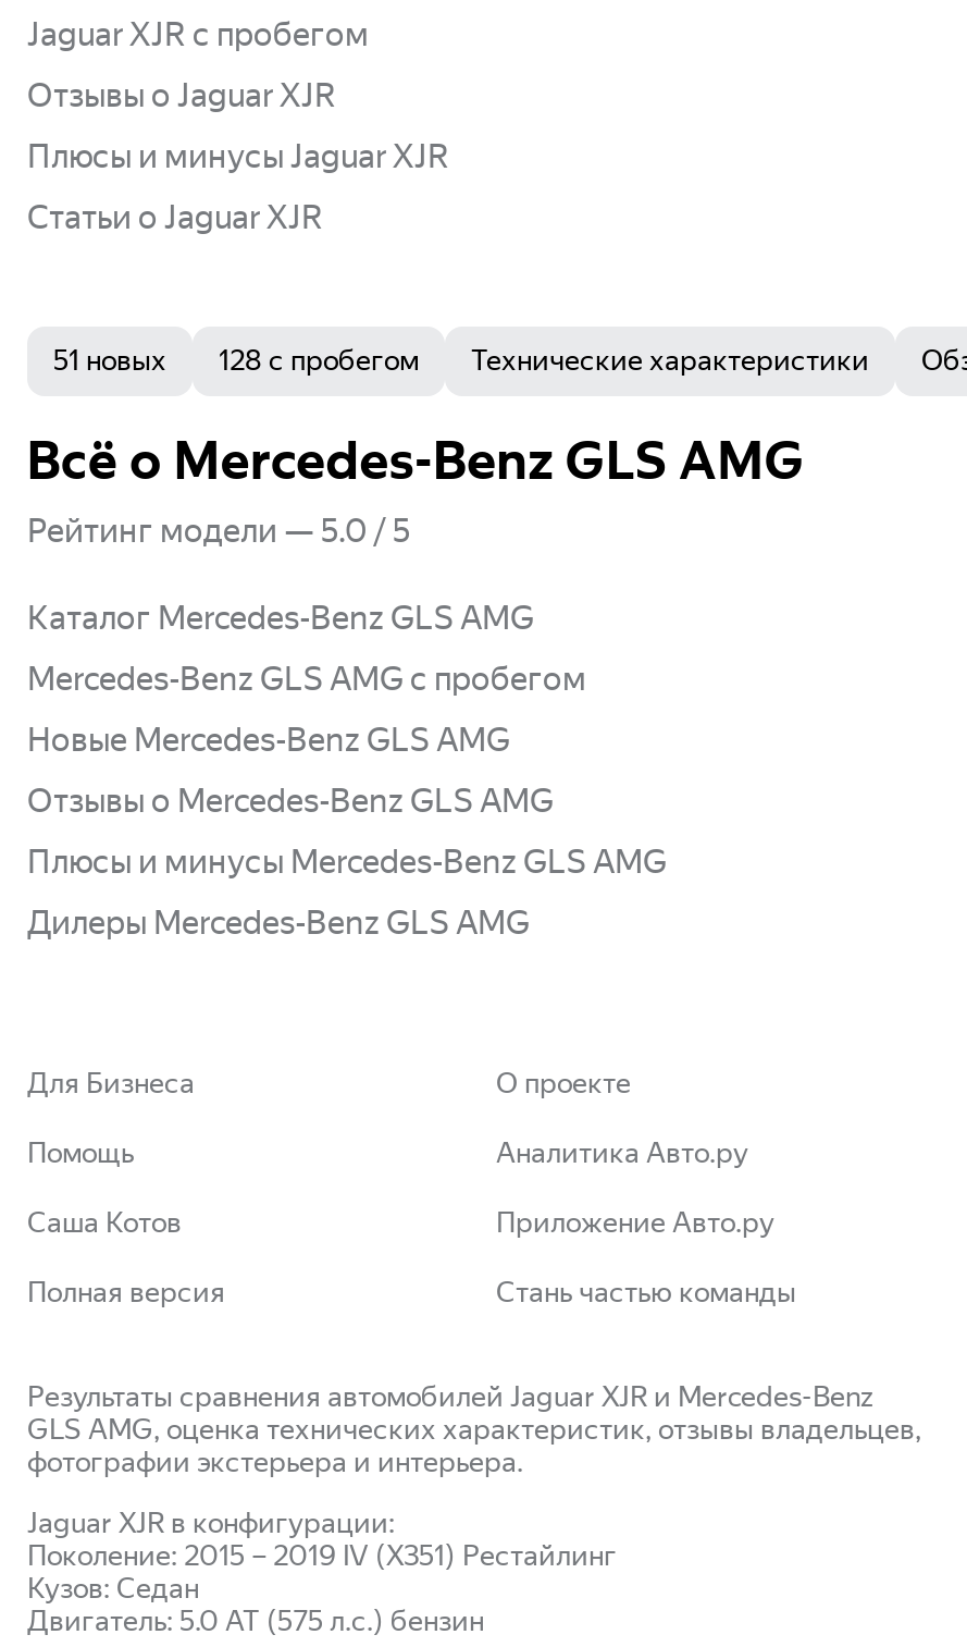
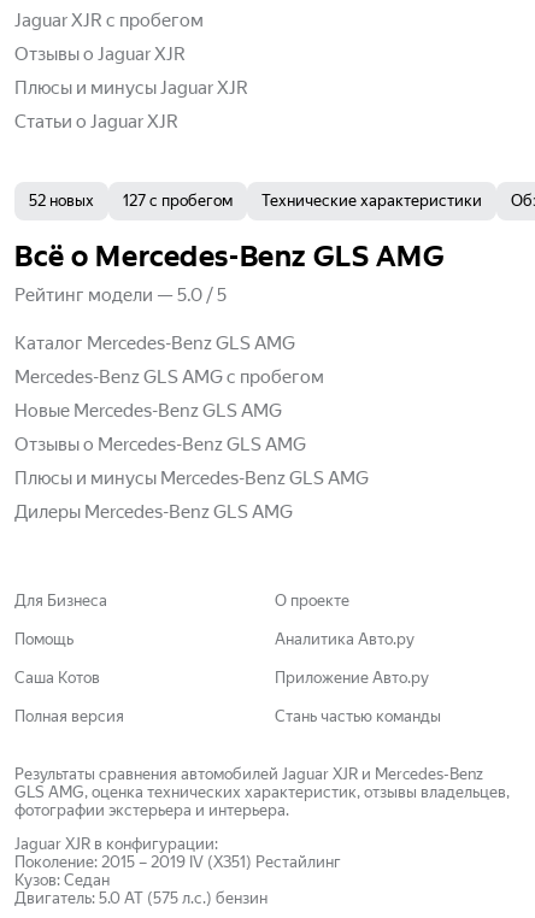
- 51 новых
+ 52 новых

- 128 с пробегом
+ 127 с пробегом
